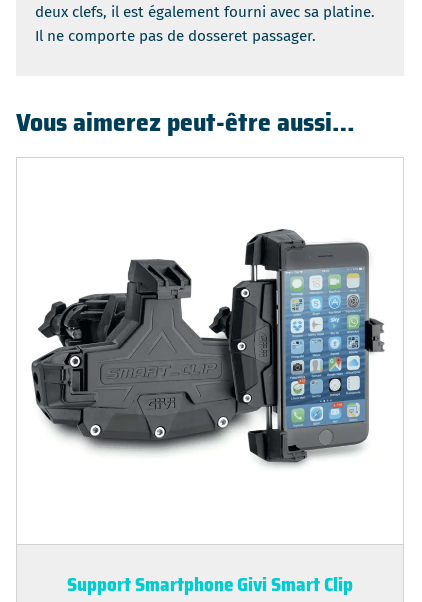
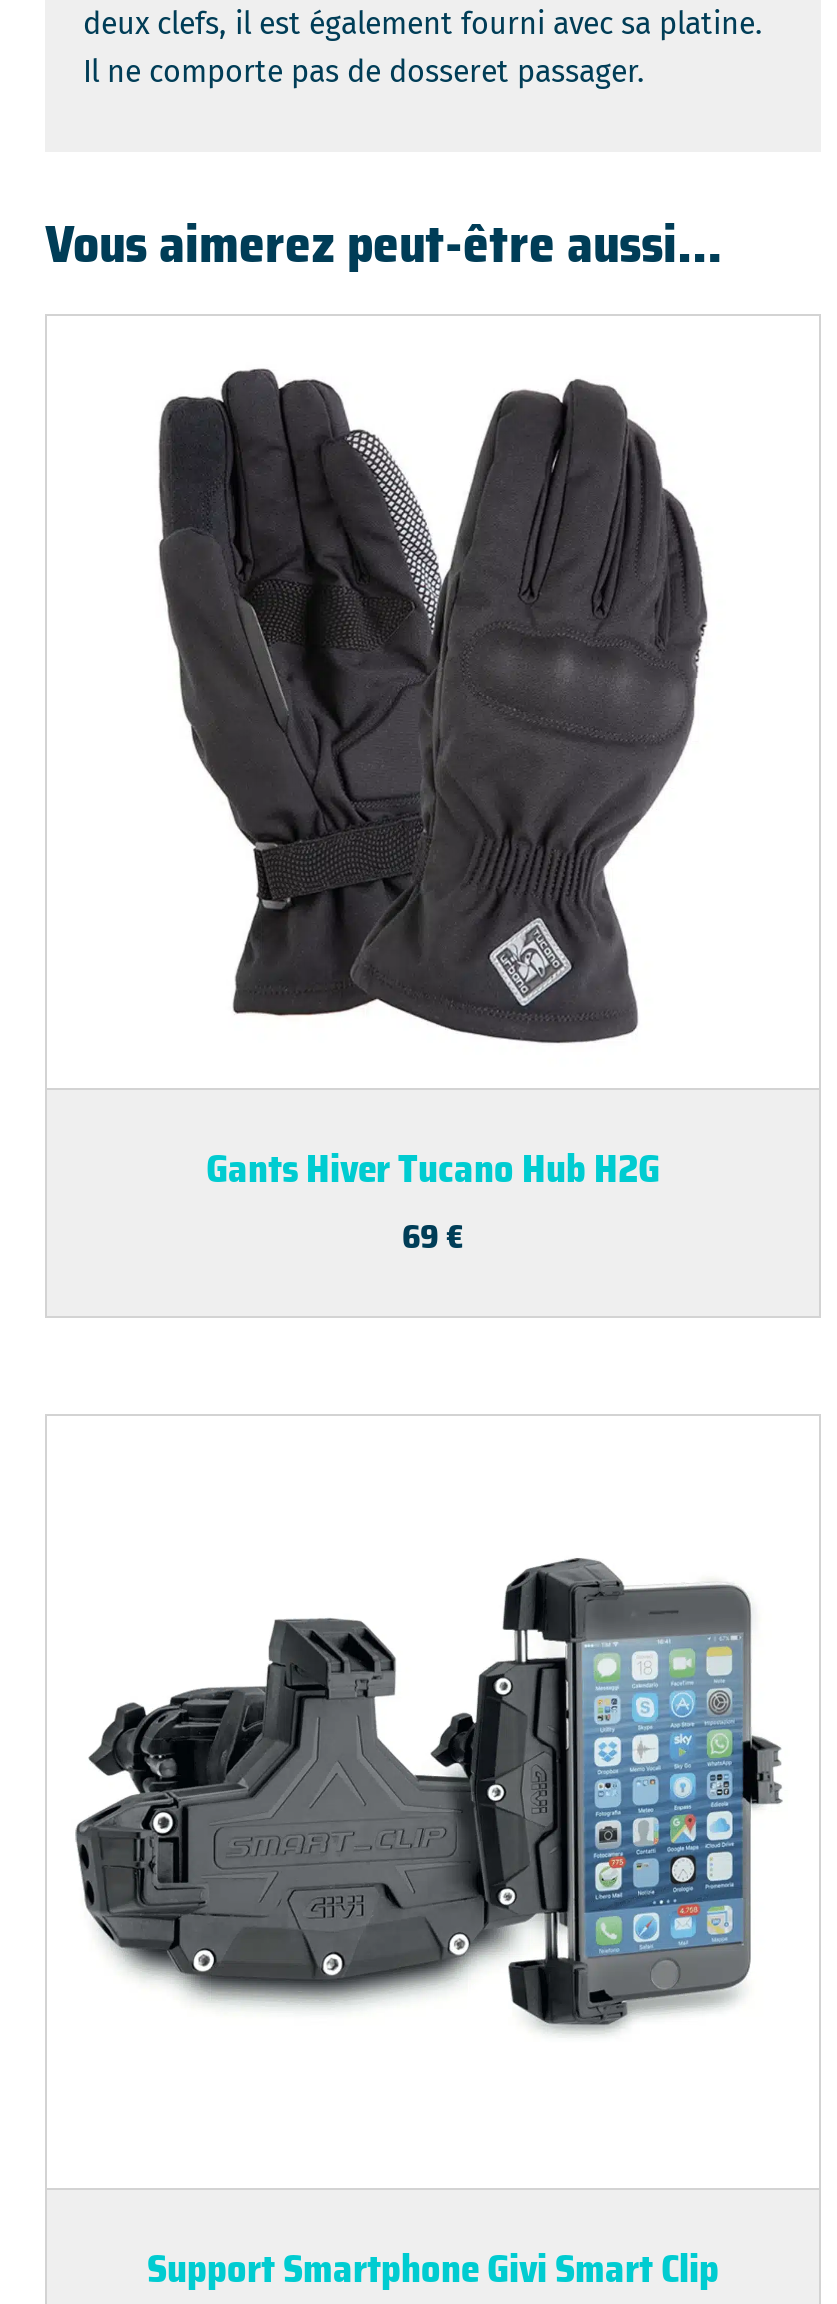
+ [image]

+ Gants Hiver Tucano Hub H2G
+ 69 €
